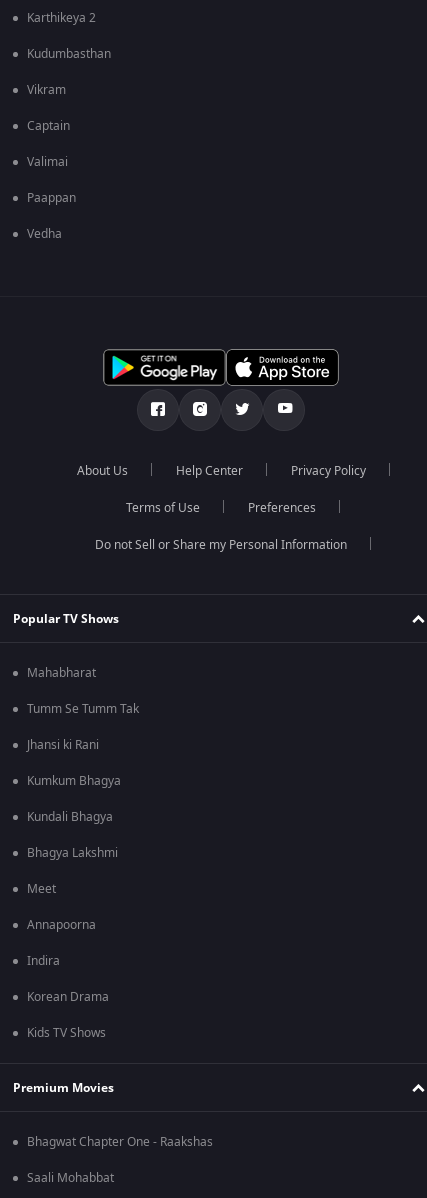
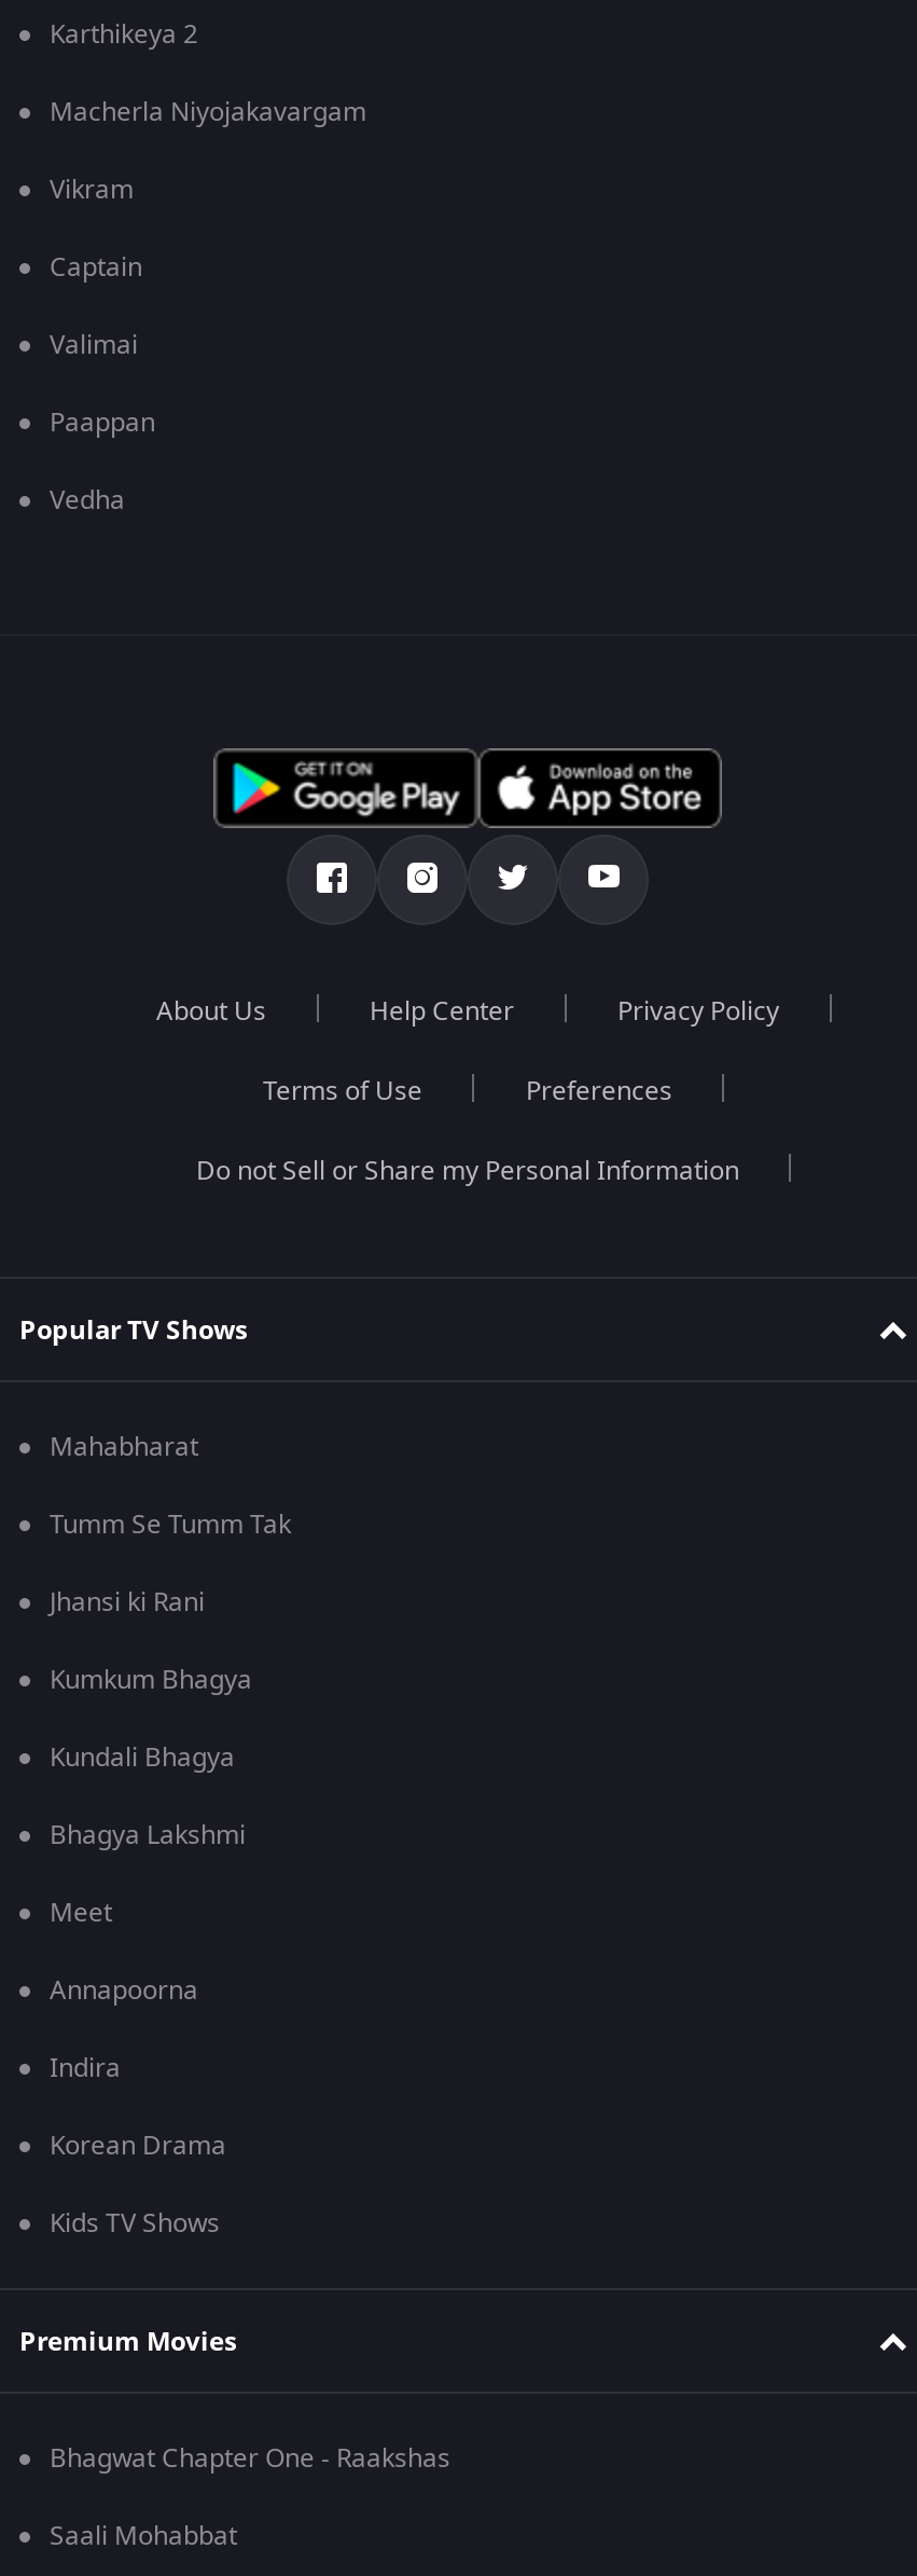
- Kudumbasthan
+ Macherla Niyojakavargam
